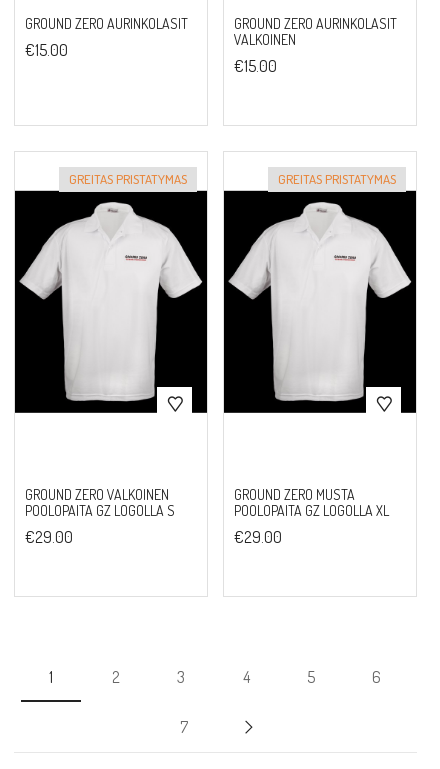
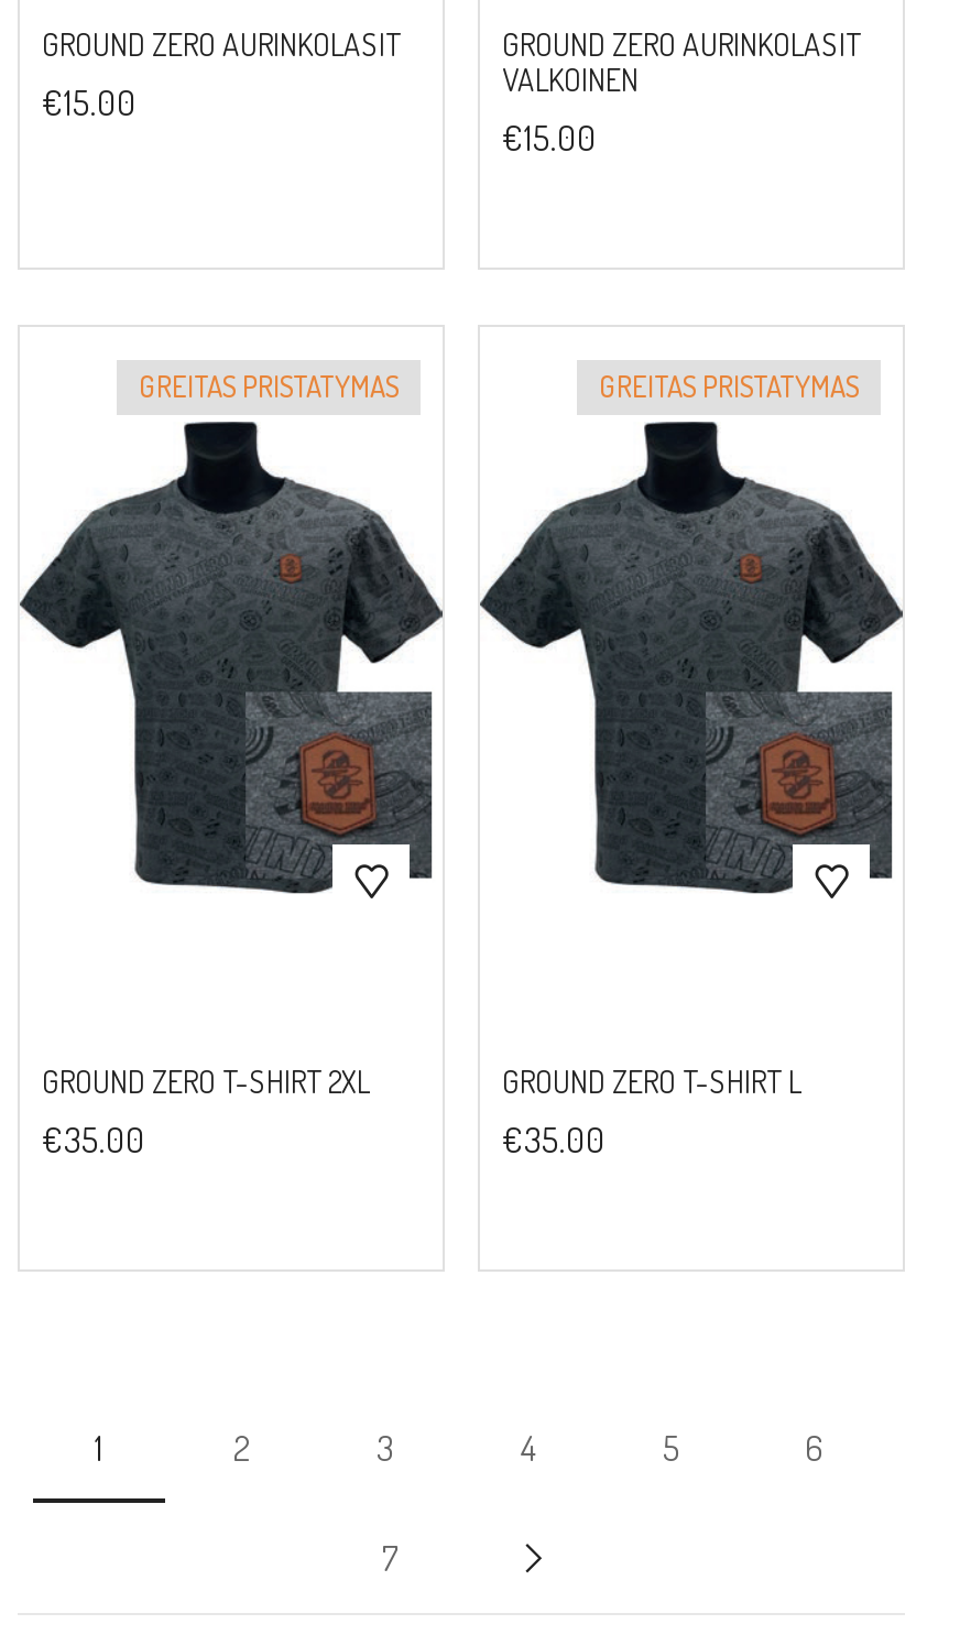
- [image]
+ [image]

- [image]
+ [image]

- GROUND ZERO VALKOINEN
- POOLOPAITA GZ LOGOLLA S
- €29.00
+ GROUND ZERO T-SHIRT 2XL
+ €35.00

- GROUND ZERO MUSTA
- POOLOPAITA GZ LOGOLLA XL
- €29.00
+ GROUND ZERO T-SHIRT L
+ €35.00
